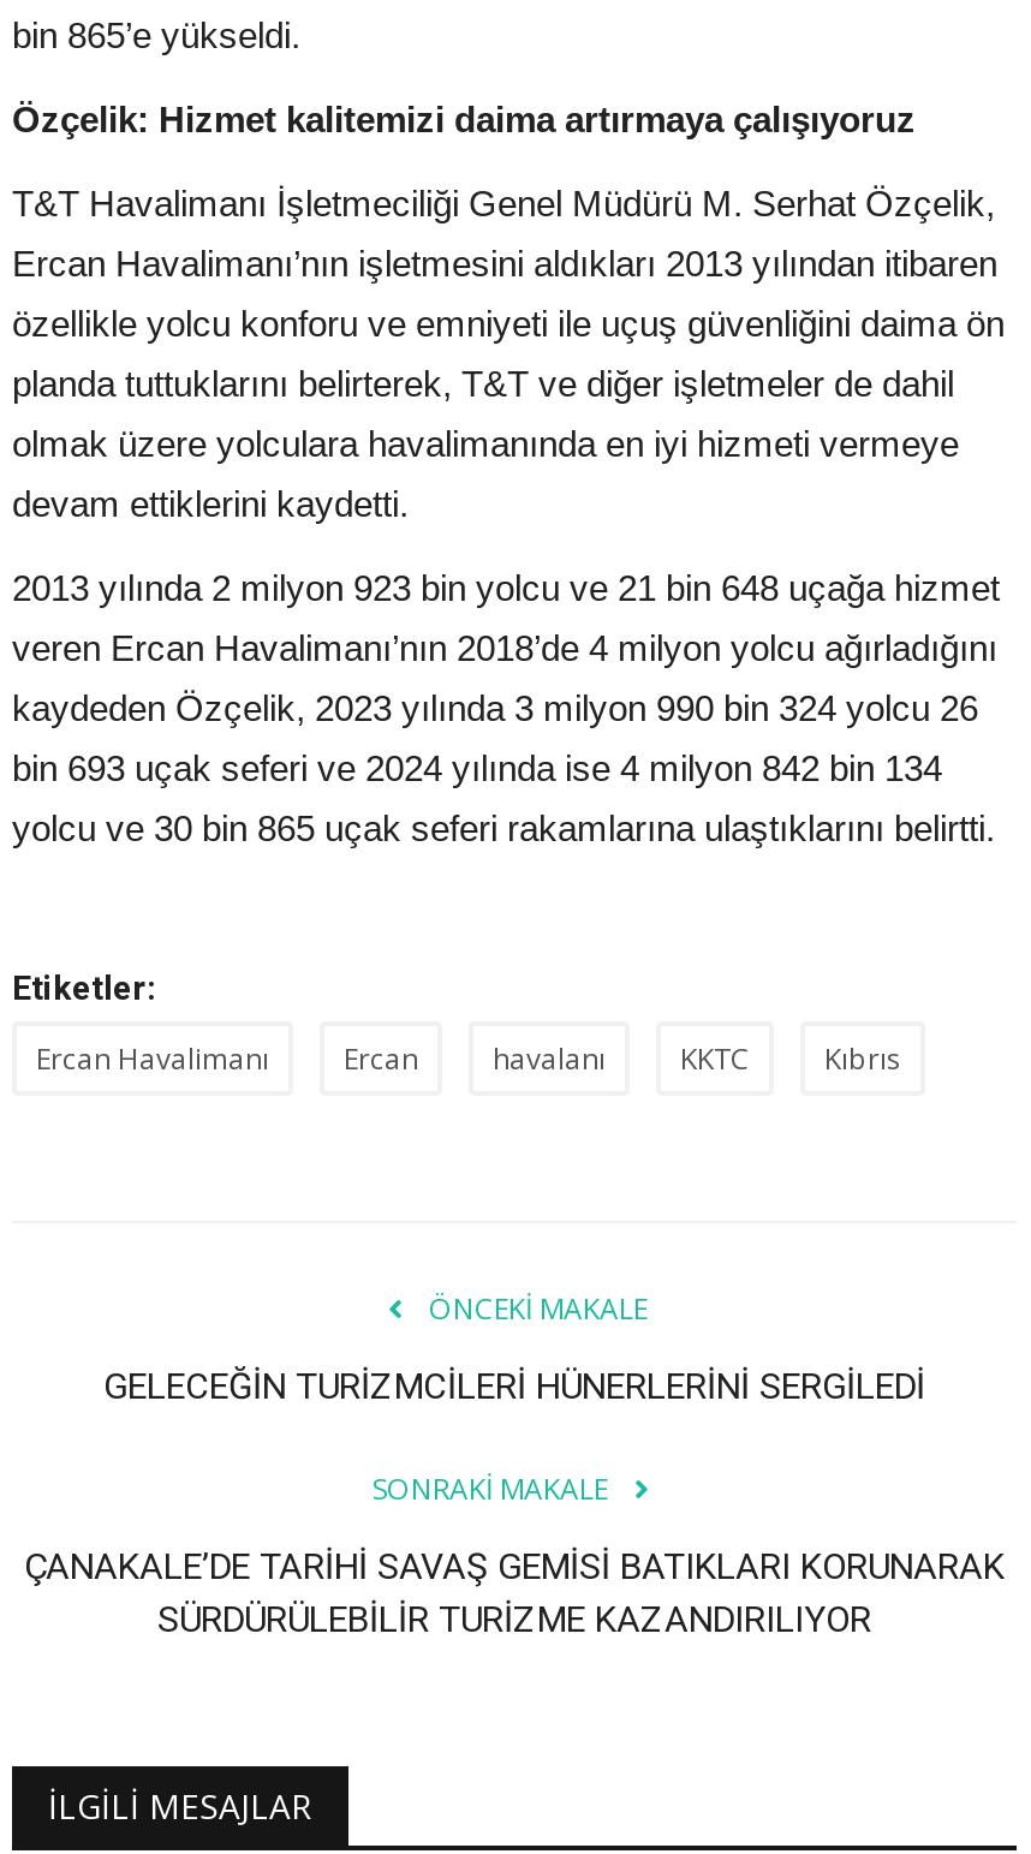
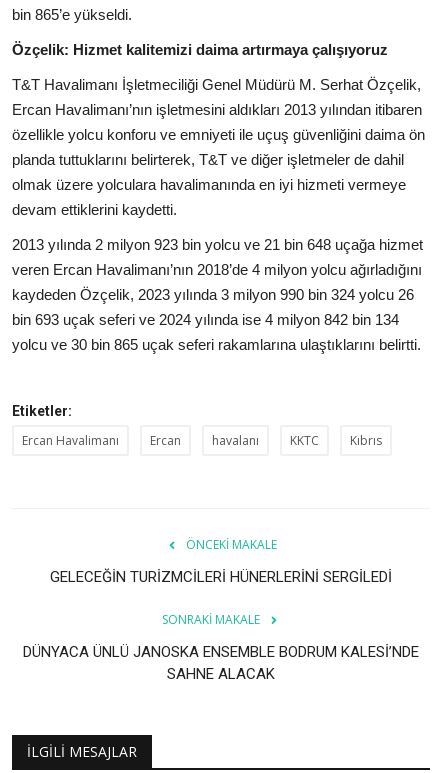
- ÇANAKALE’DE TARİHİ SAVAŞ GEMİSİ BATIKLARI KORUNARAK
- SÜRDÜRÜLEBİLİR TURİZME KAZANDIRILIYOR
+ DÜNYACA ÜNLÜ JANOSKA ENSEMBLE BODRUM KALESİ’NDE
+ SAHNE ALACAK
